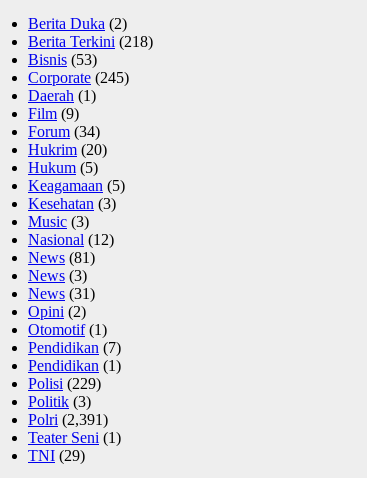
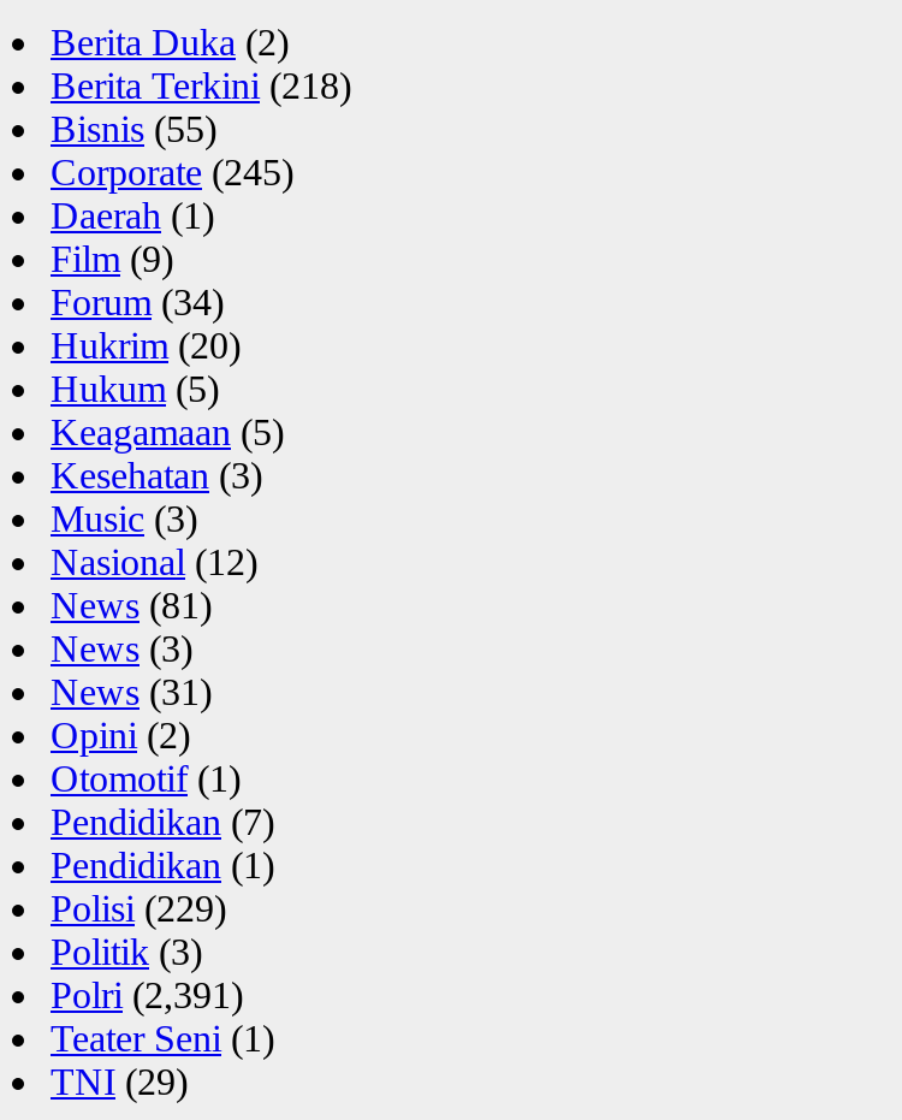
- Bisnis (53)
+ Bisnis (55)
